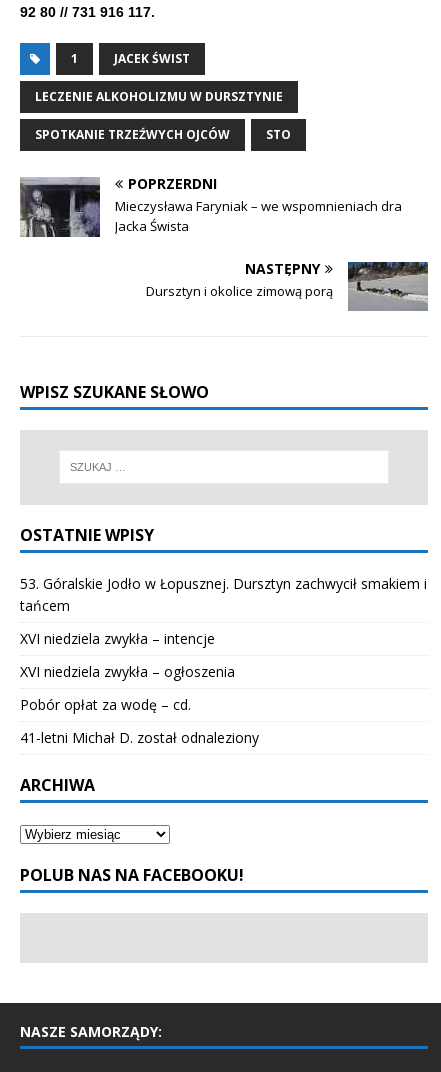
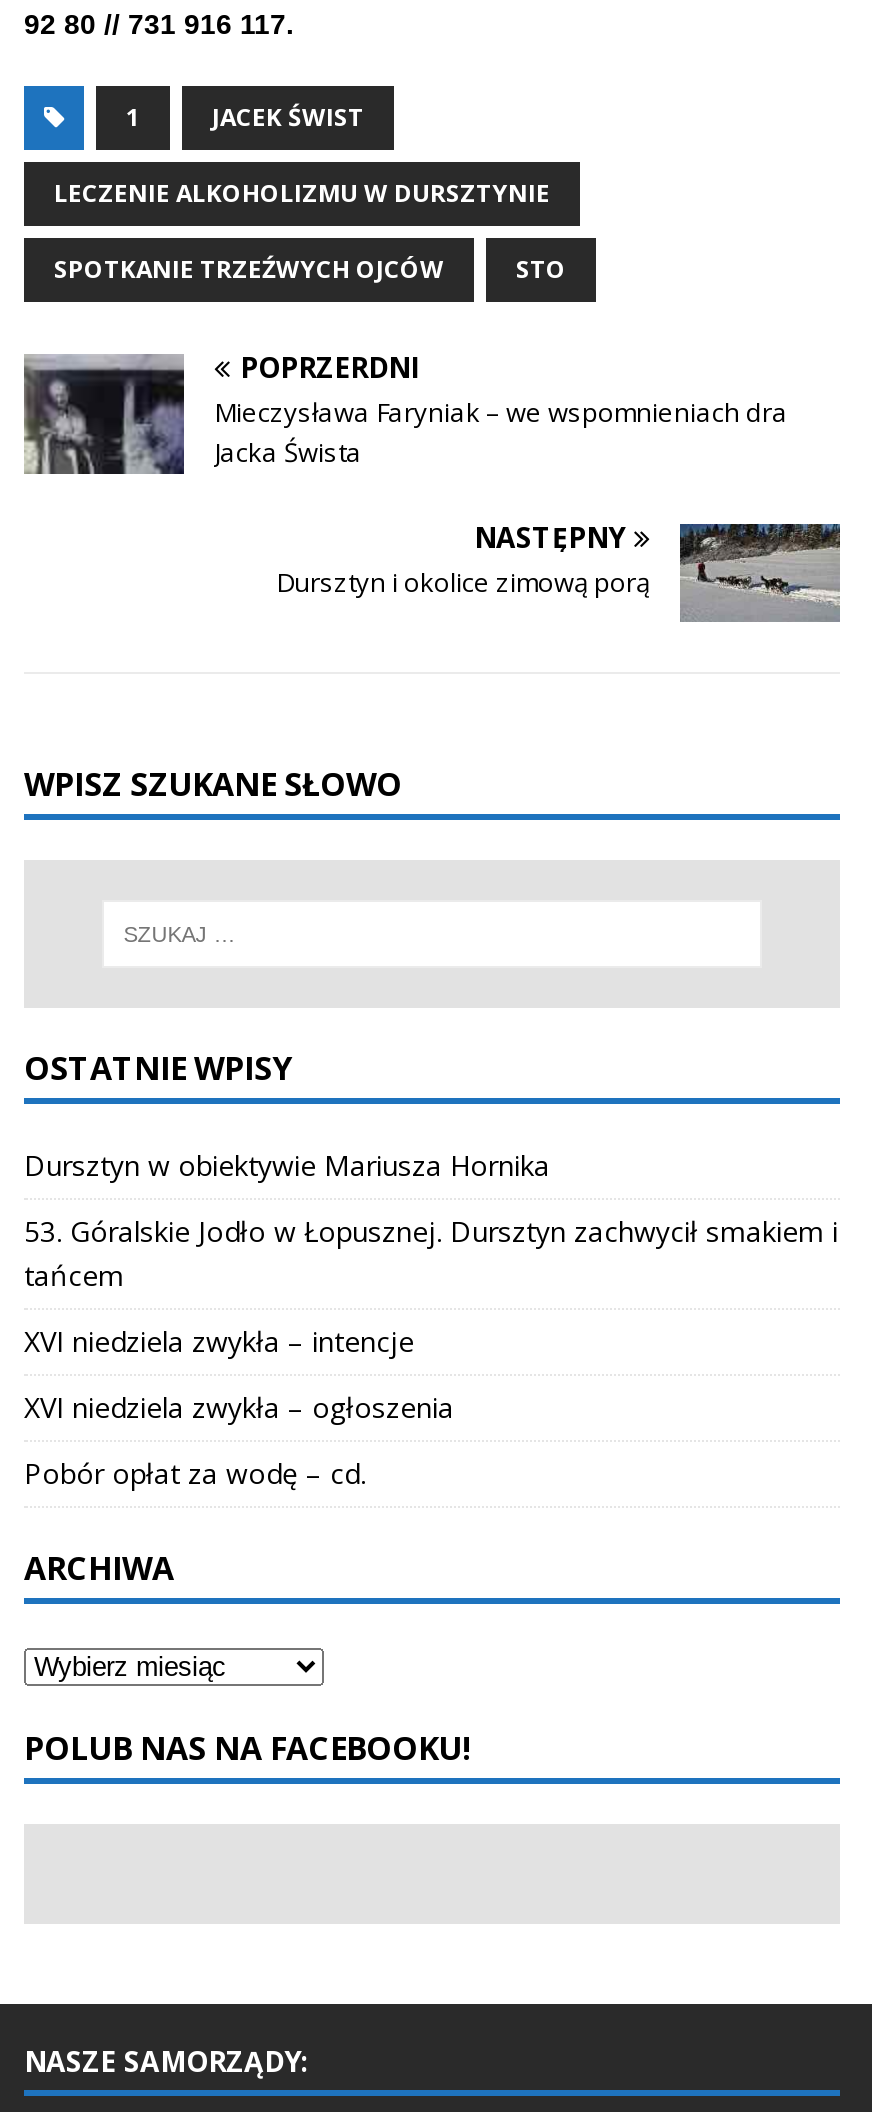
+ Dursztyn w obiektywie Mariusza Hornika

moved down: 53. Góralskie Jodło w Łopusznej. Dursztyn zachwycił smakiem i | tańcem | XVI niedziela zwykła – intencje | XVI niedziela zwykła – ogłoszenia | Pobór opłat za wodę – cd.

- 41-letni Michał D. został odnaleziony
